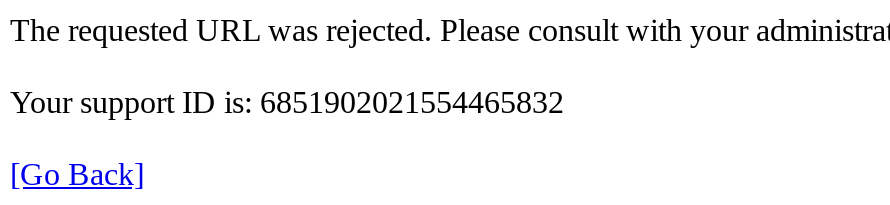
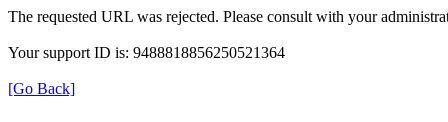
- Your support ID is: 6851902021554465832
+ Your support ID is: 9488818856250521364
